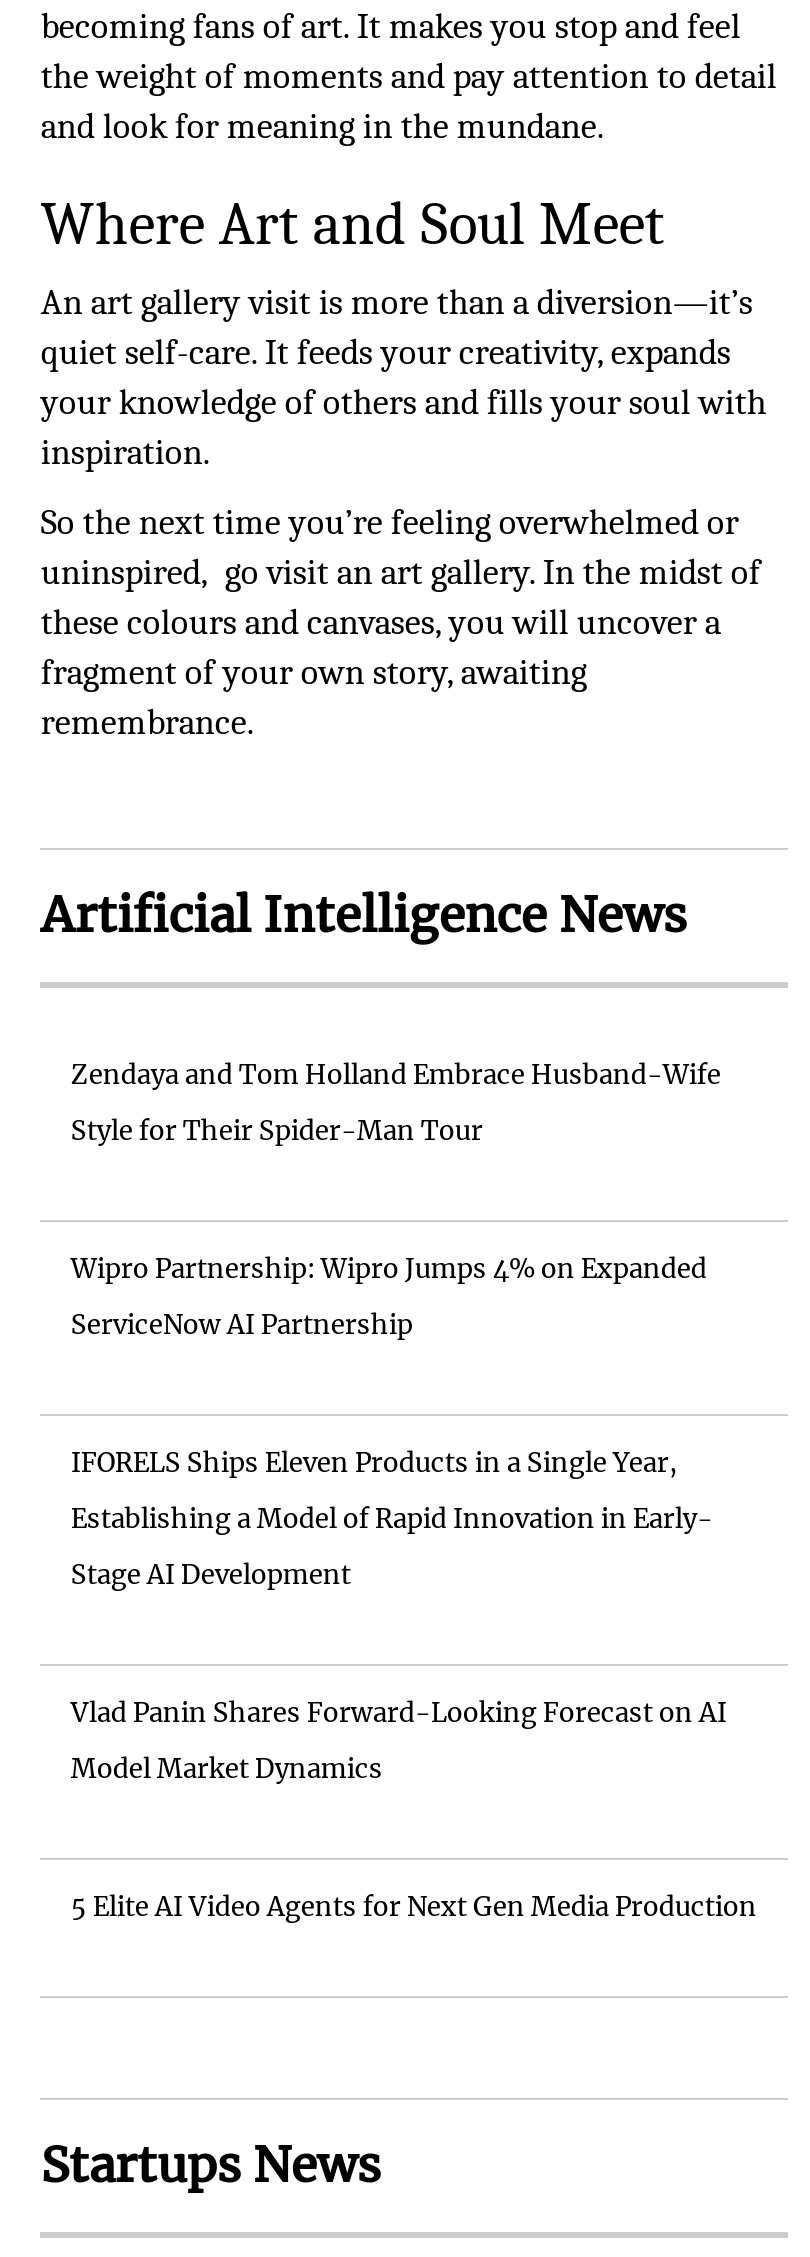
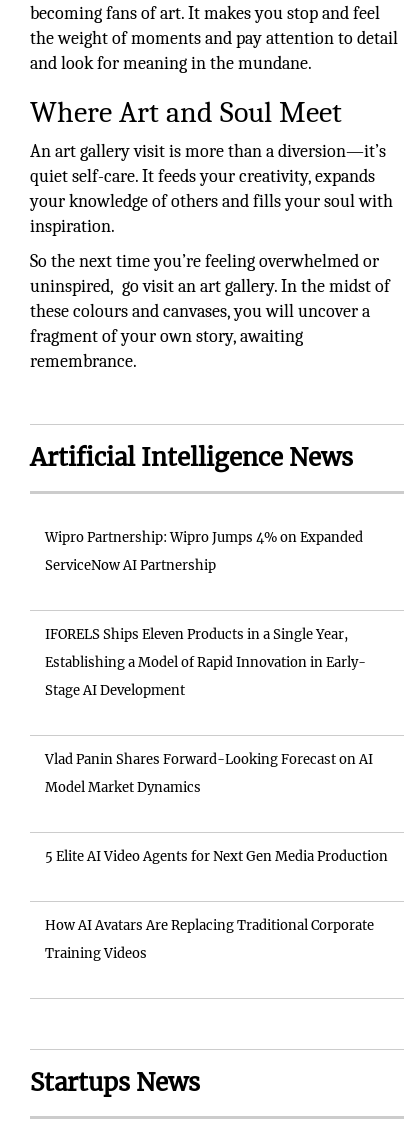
- Zendaya and Tom Holland Embrace Husband-Wife
- Style for Their Spider-Man Tour

moved up: Wipro Partnership: Wipro Jumps 4% on Expanded | ServiceNow AI Partnership | IFORELS Ships Eleven Products in a Single Year, | Establishing a Model of Rapid Innovation in Early- | Stage AI Development | Vlad Panin Shares Forward-Looking Forecast on AI | Model Market Dynamics | 5 Elite AI Video Agents for Next Gen Media Production

+ How AI Avatars Are Replacing Traditional Corporate
+ Training Videos
